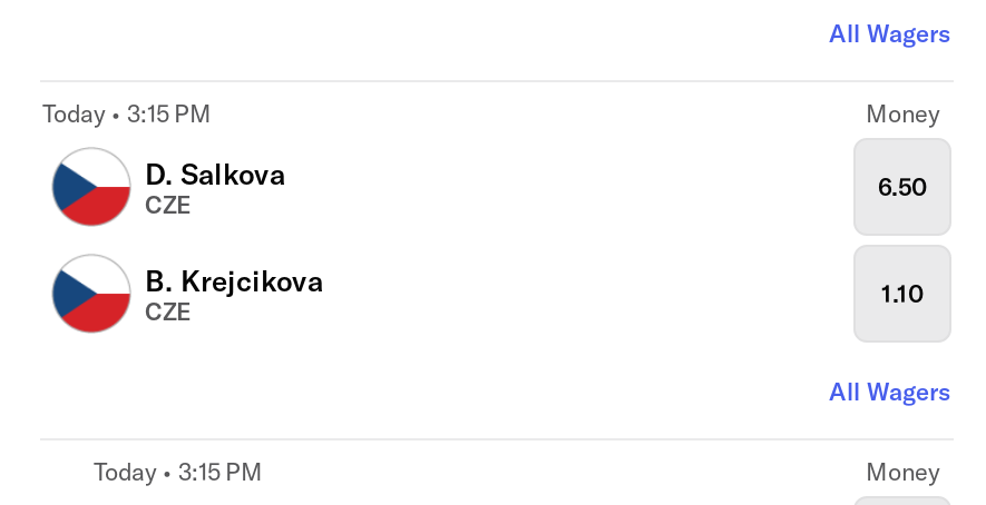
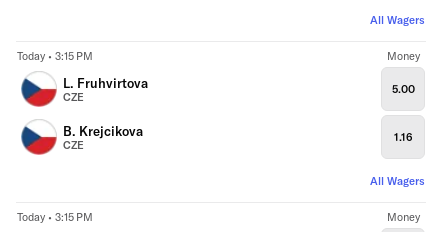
- D. Salkova
+ L. Fruhvirtova

- 6.50
+ 5.00

- 1.10
+ 1.16
